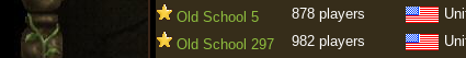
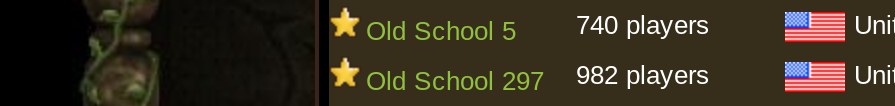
- Old School 5 878 players
+ Old School 5 740 players
